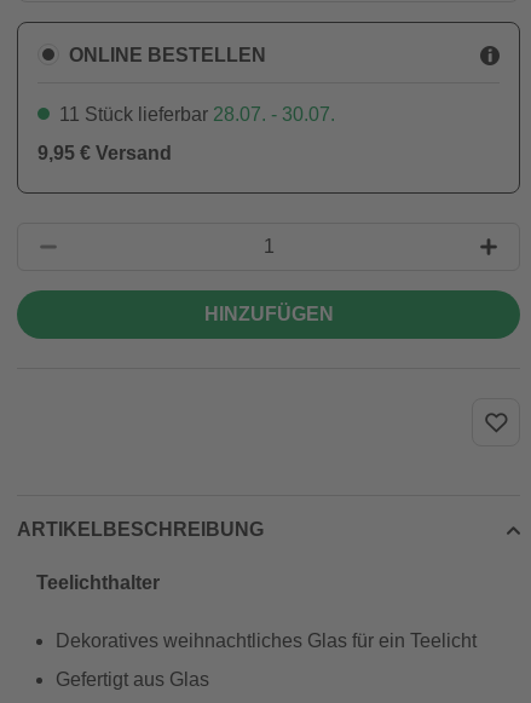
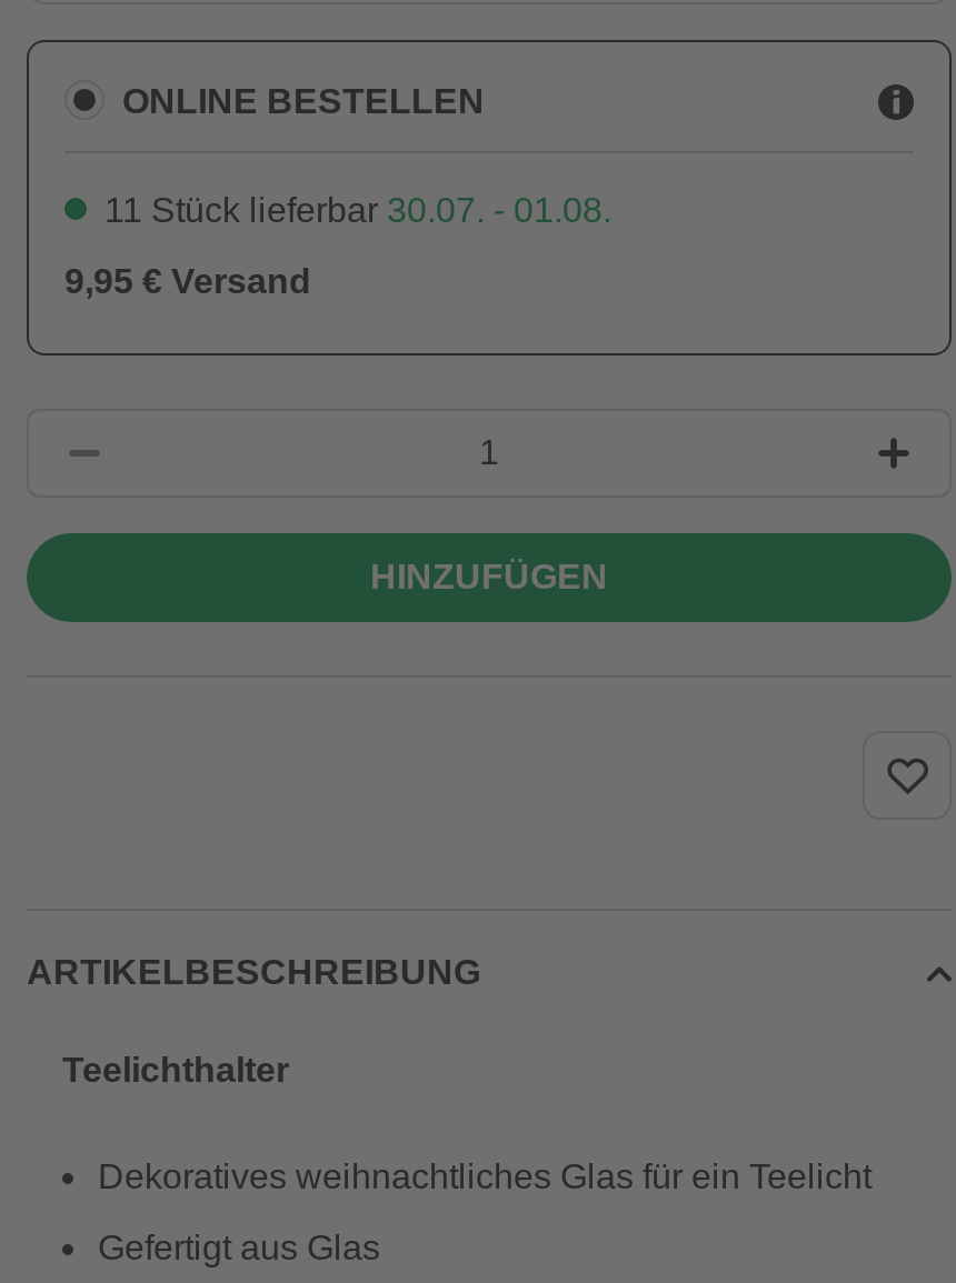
- 11 Stück lieferbar 28.07. - 30.07.
+ 11 Stück lieferbar 30.07. - 01.08.
